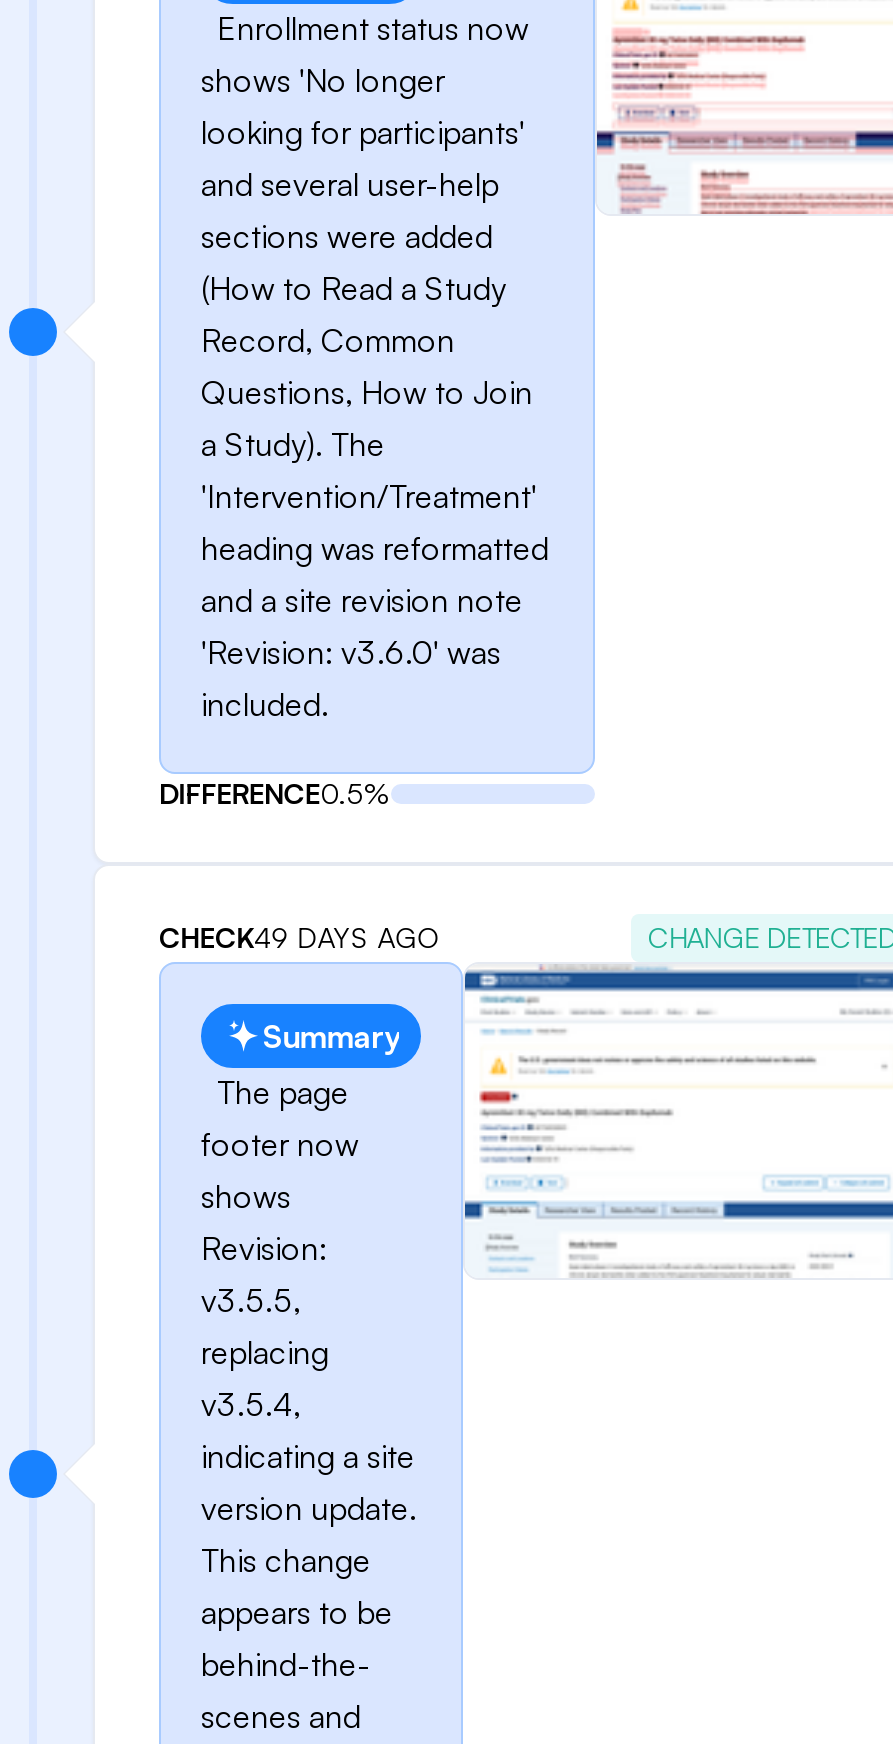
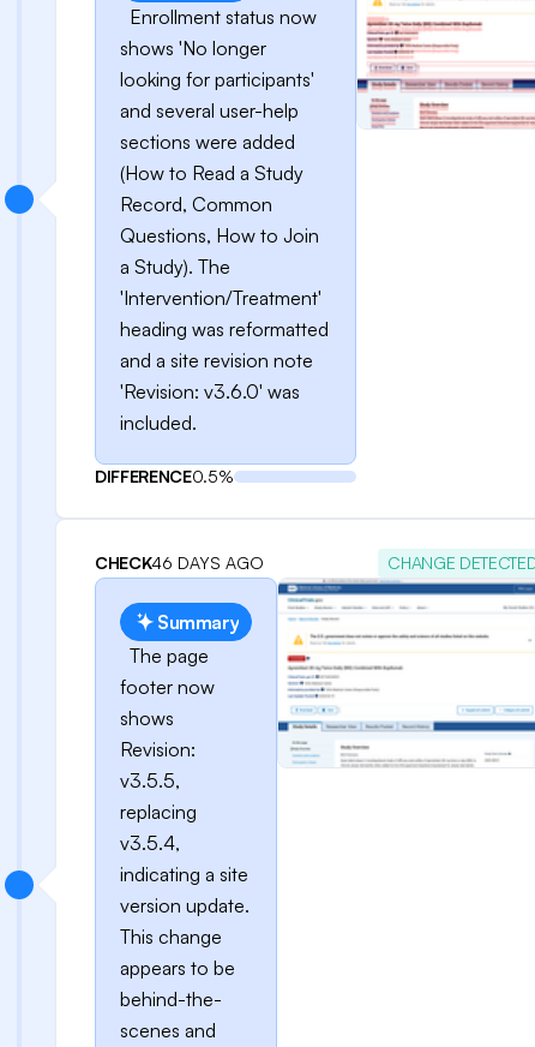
- CHECK49 DAYS AGO
+ CHECK46 DAYS AGO
